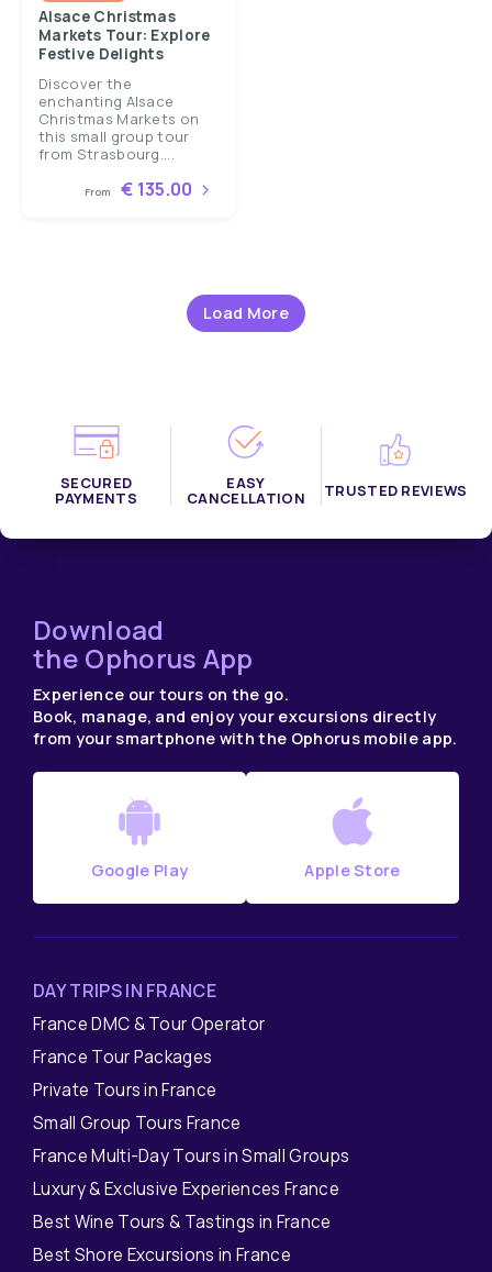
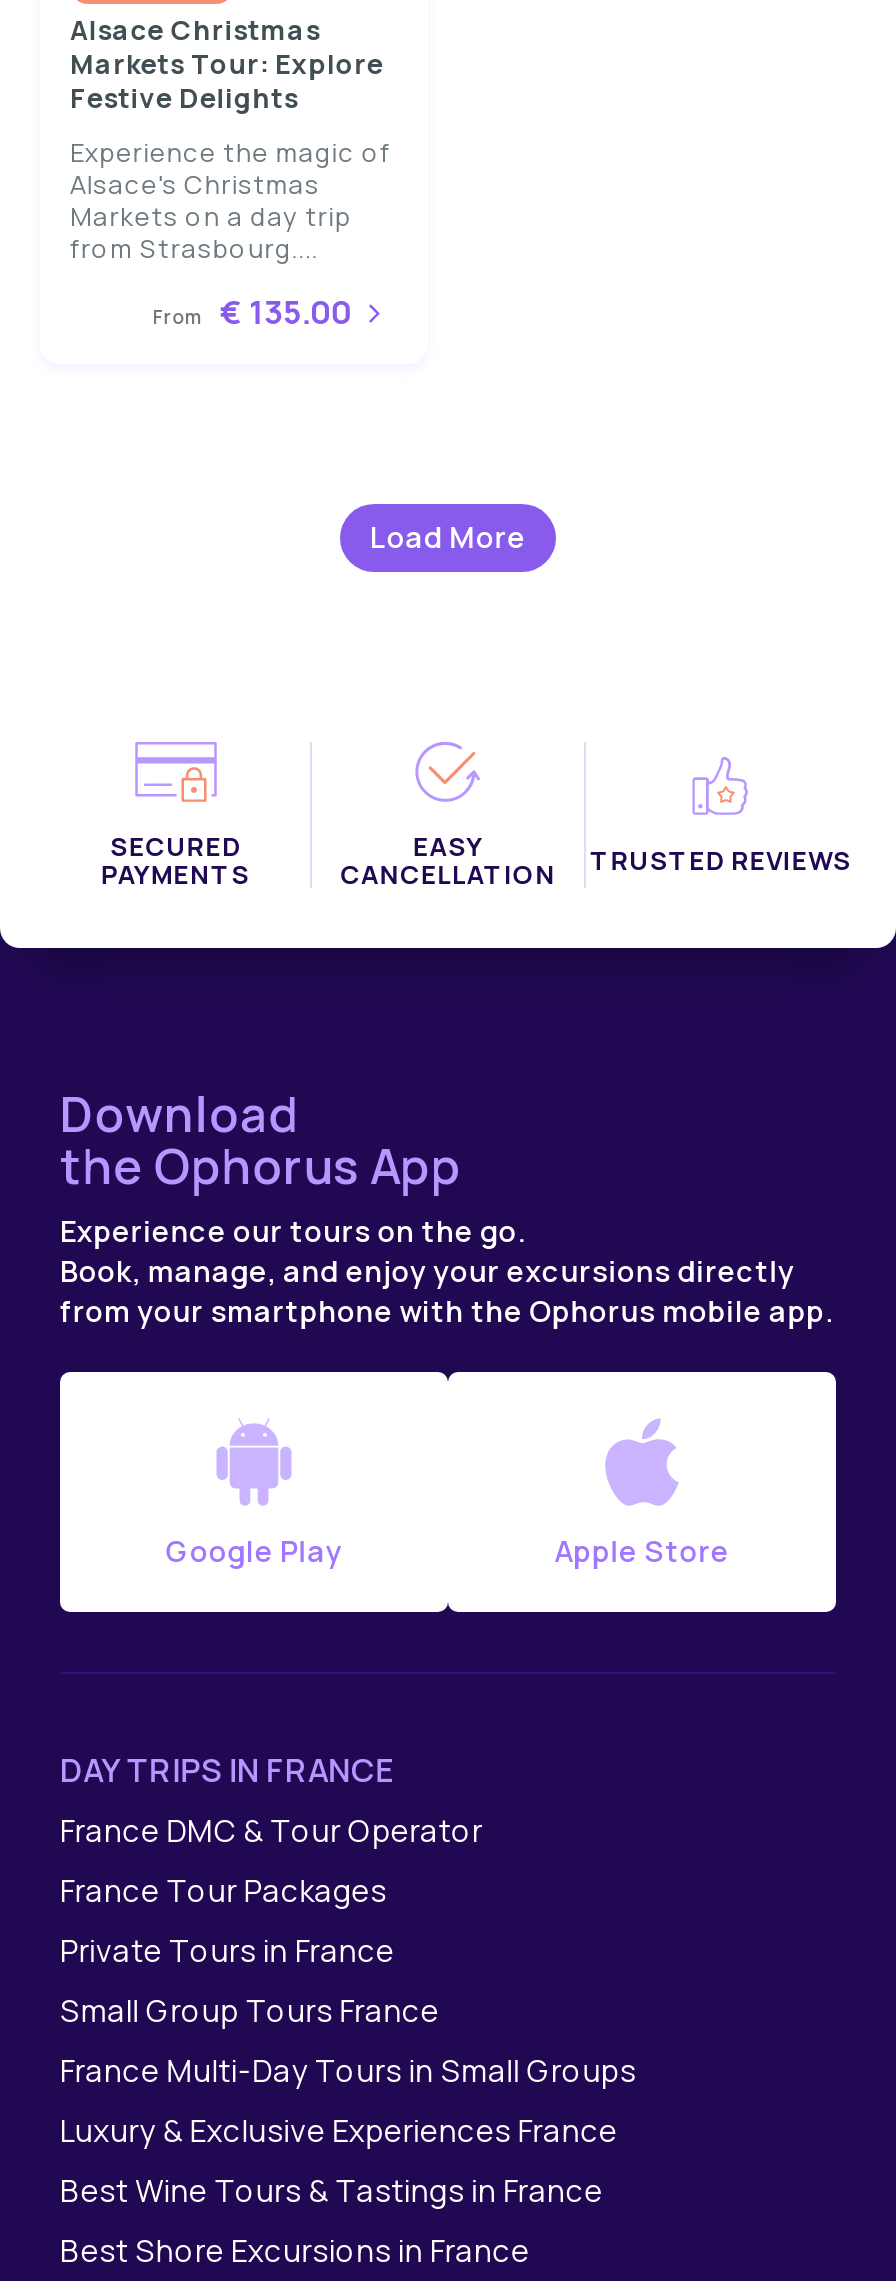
- Discover the
- enchanting Alsace
- Christmas Markets on
- this small group tour
+ Experience the magic of
+ Alsace's Christmas
+ Markets on a day trip
